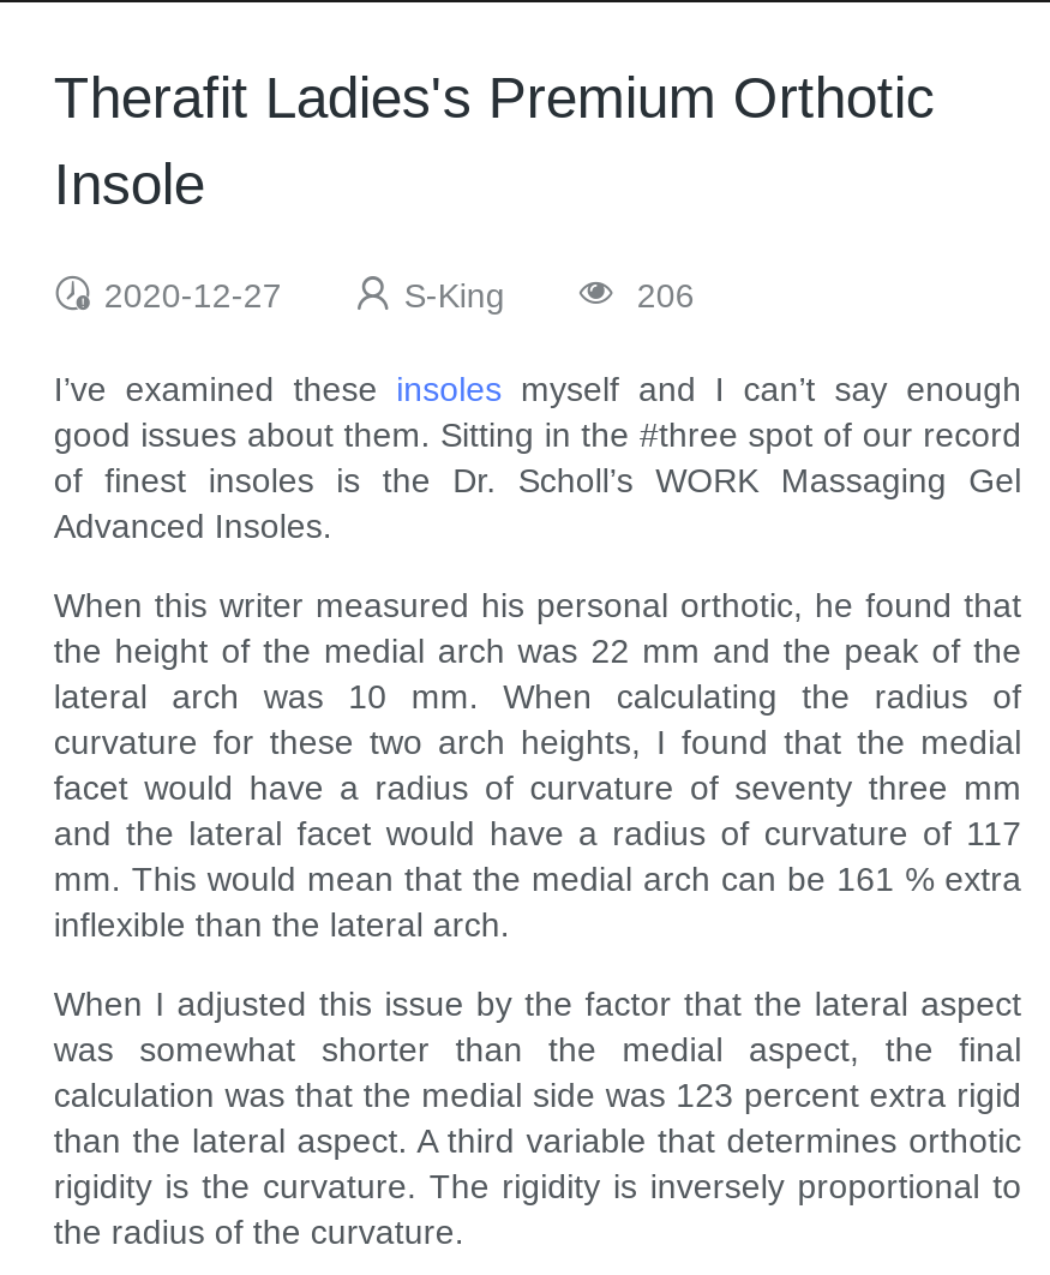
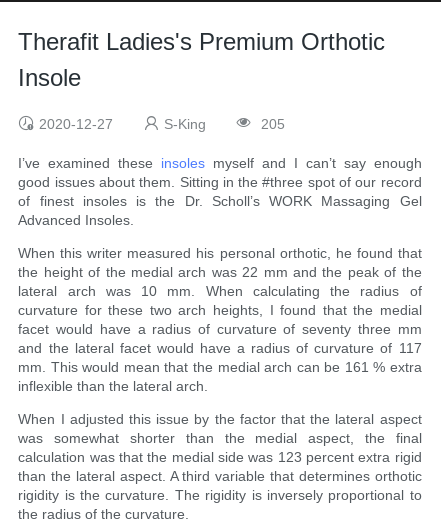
- 206
+ 205
